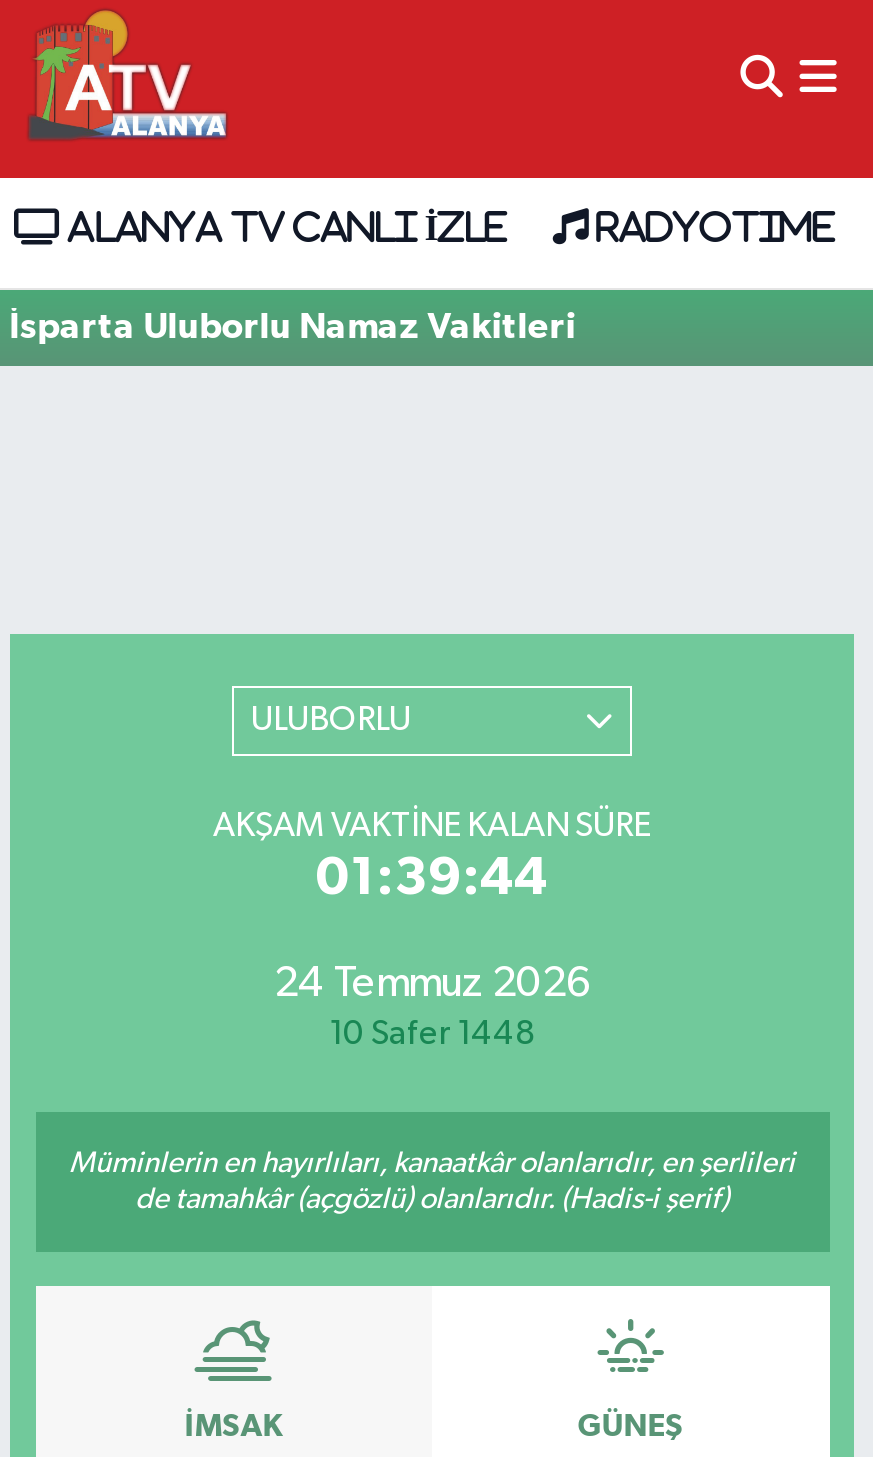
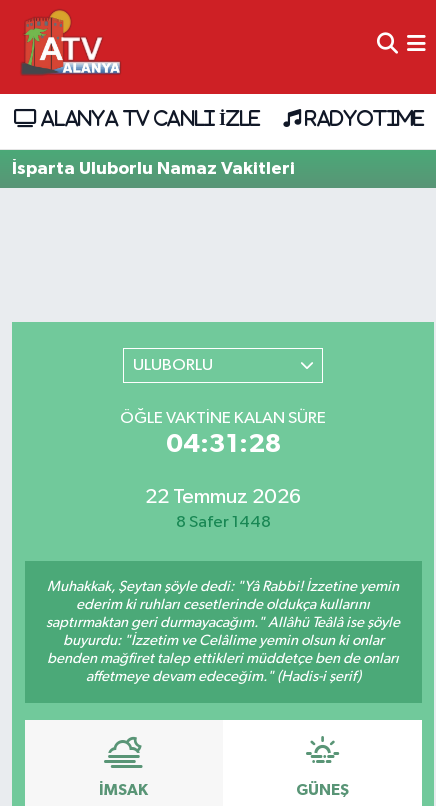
- AKŞAM VAKTINE KALAN SÜRE
- 01:39:44
+ ÖĞLE VAKTINE KALAN SÜRE
+ 04:31:28

- 24 Temmuz 2026
- 10 Safer 1448
+ 22 Temmuz 2026
+ 8 Safer 1448

- Müminlerin en hayırlıları, kanaatkâr olanlarıdır, en şerlileri
- de tamahkâr (açgözlü) olanlarıdır. (Hadis-i şerif)
+ Muhakkak, Şeytan şöyle dedi: "Yâ Rabbi! İzzetine yemin
+ ederim ki ruhları cesetlerinde oldukça kullarını
+ saptırmaktan geri durmayacağım." Allâhü Teâlâ ise şöyle
+ buyurdu: "İzzetim ve Celâlime yemin olsun ki onlar
+ benden mağfiret talep ettikleri müddetçe ben de onları
+ affetmeye devam edeceğim." (Hadis-i şerif)
